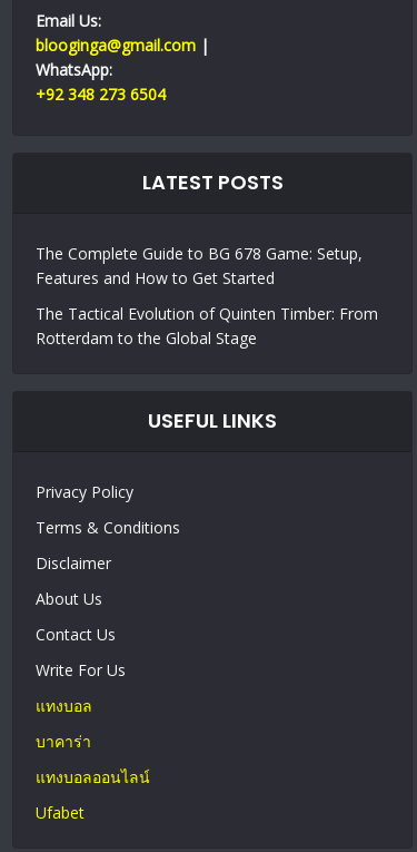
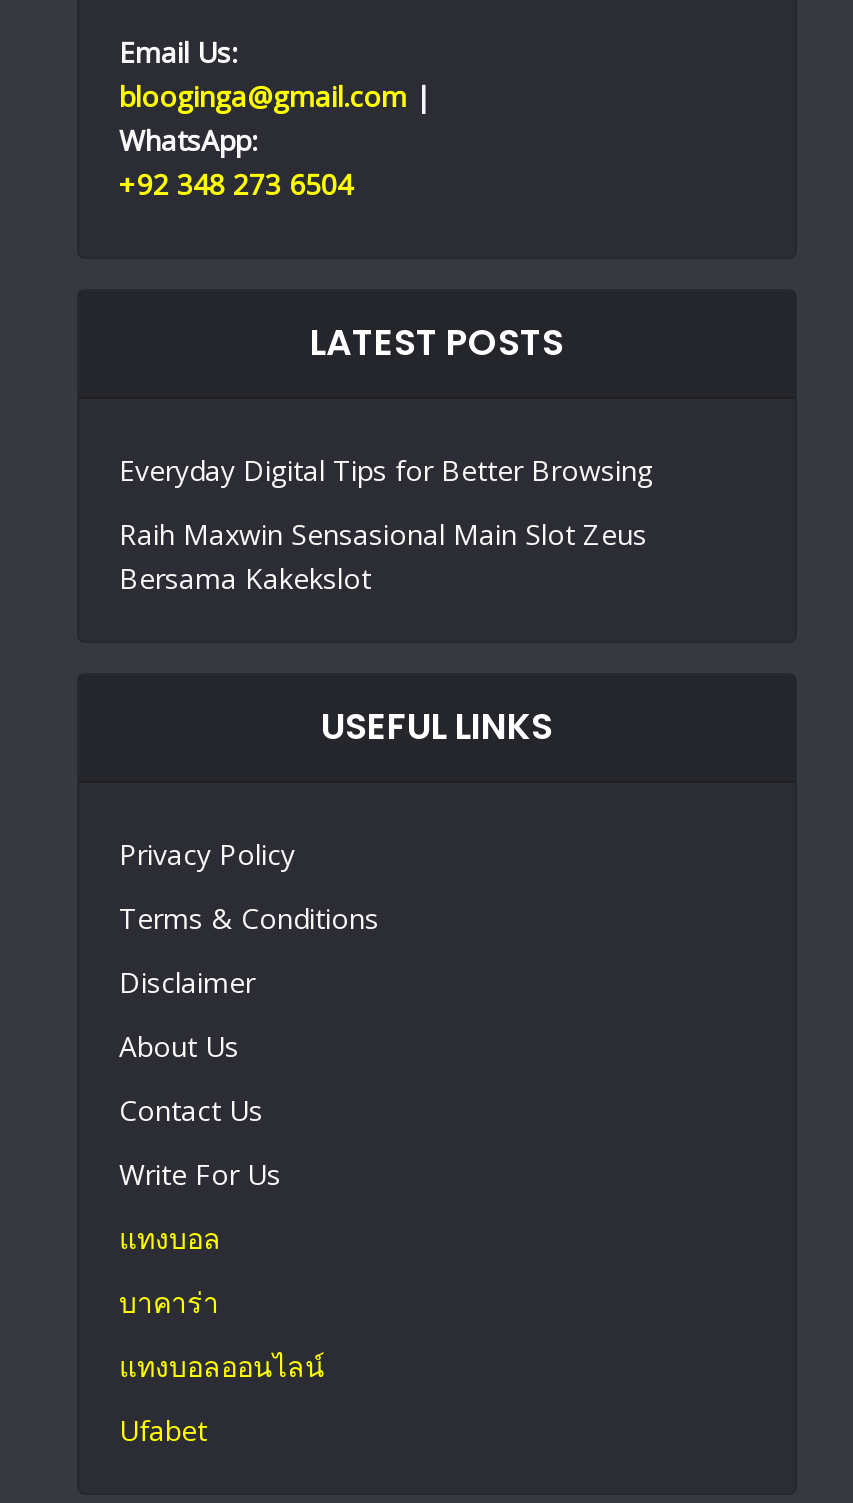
- The Complete Guide to BG 678 Game: Setup,
- Features and How to Get Started
+ Everyday Digital Tips for Better Browsing

- The Tactical Evolution of Quinten Timber: From
- Rotterdam to the Global Stage
+ Raih Maxwin Sensasional Main Slot Zeus
+ Bersama Kakekslot
